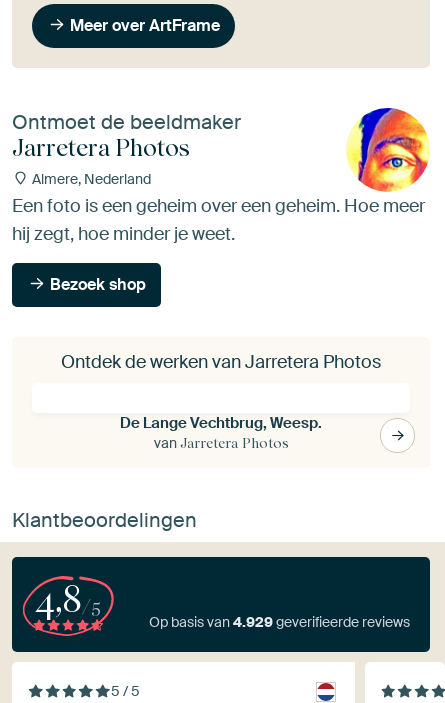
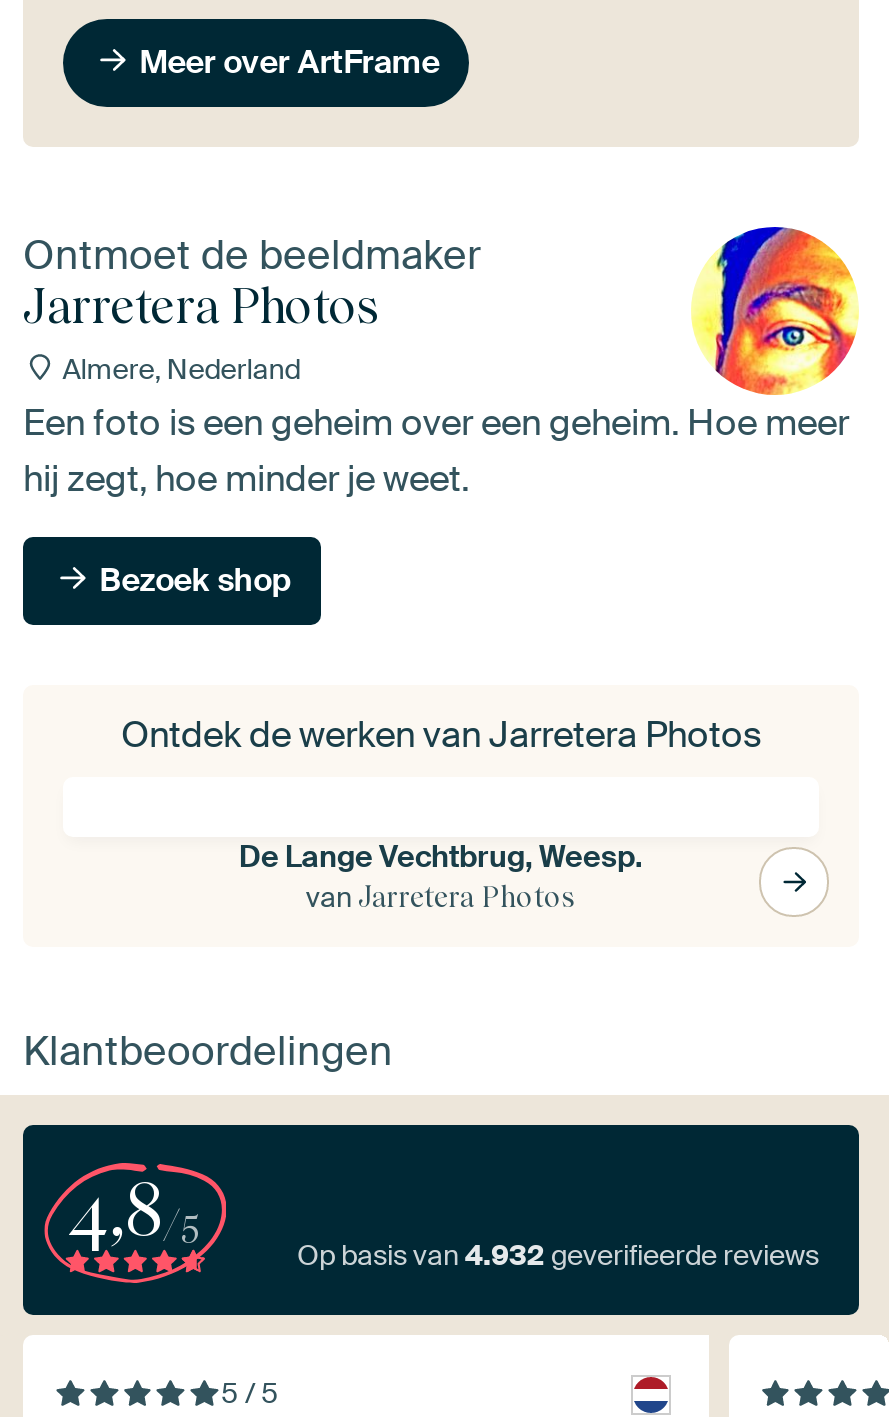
- Op basis van 4.929 geverifieerde reviews
+ Op basis van 4.932 geverifieerde reviews
